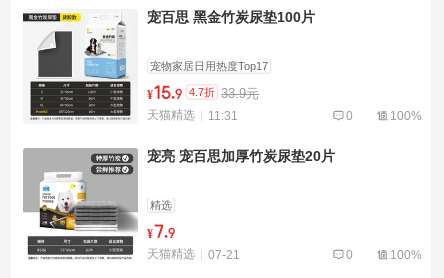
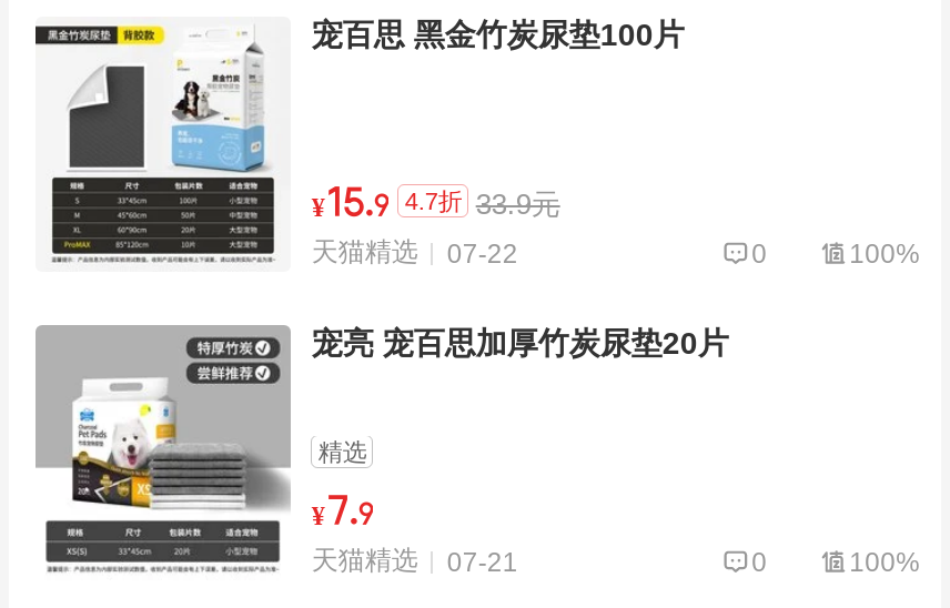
- 宠物家居日用热度Top17

- 天猫精选 11:31
+ 天猫精选 07-22
